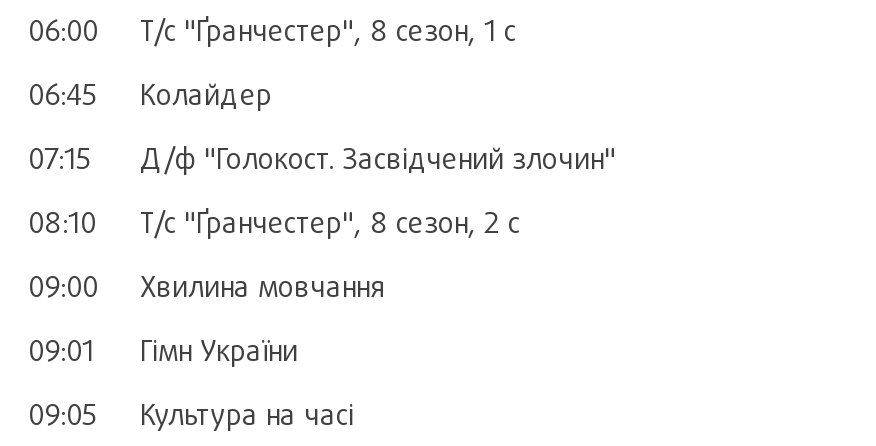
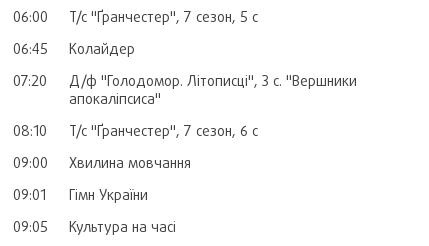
- Т/с "Ґранчестер", 8 сезон, 1 с
+ Т/с "Ґранчестер", 7 сезон, 5 с

- 07:15
- Д/ф "Голокост. Засвідчений злочин"
+ 07:20
+ Д/ф "Голодомор. Літописці", 3 с. "Вершники
+ апокаліпсиса"

- Т/с "Ґранчестер", 8 сезон, 2 с
+ Т/с "Ґранчестер", 7 сезон, 6 с
